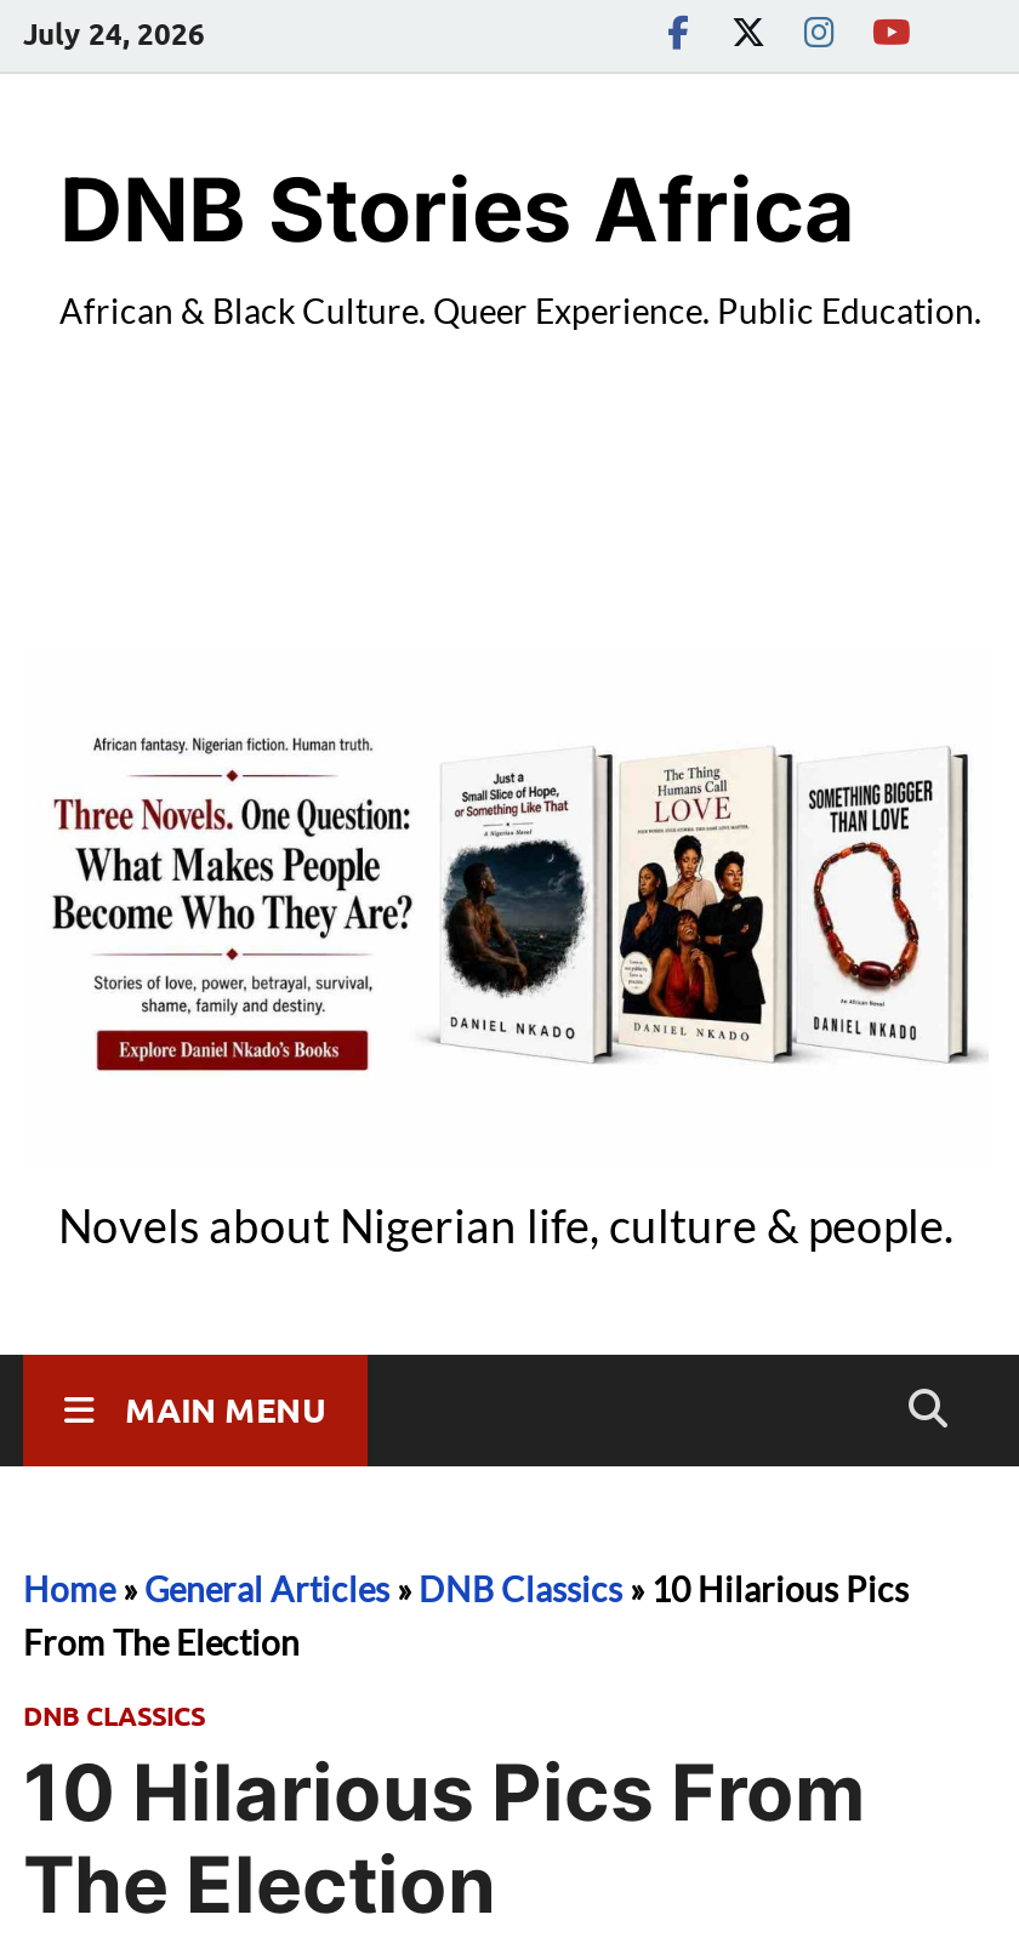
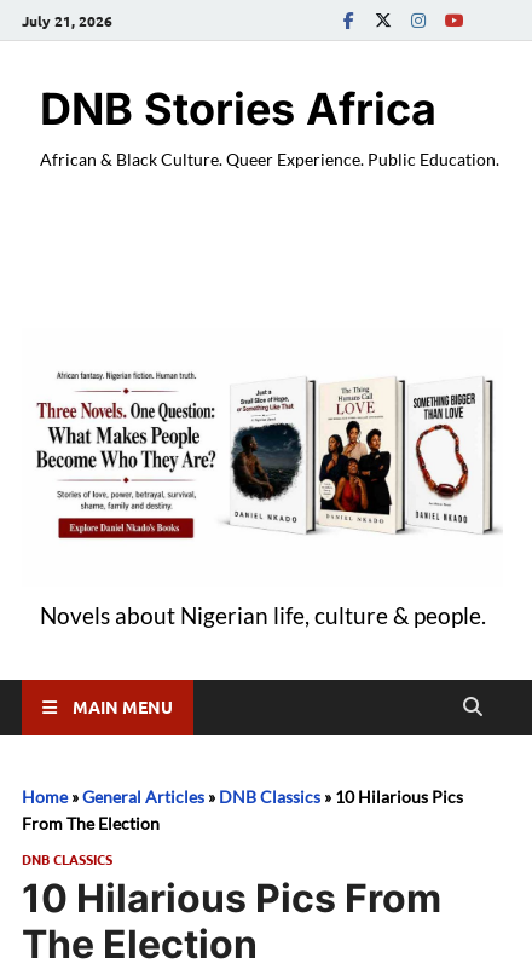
- July 24, 2026
+ July 21, 2026
